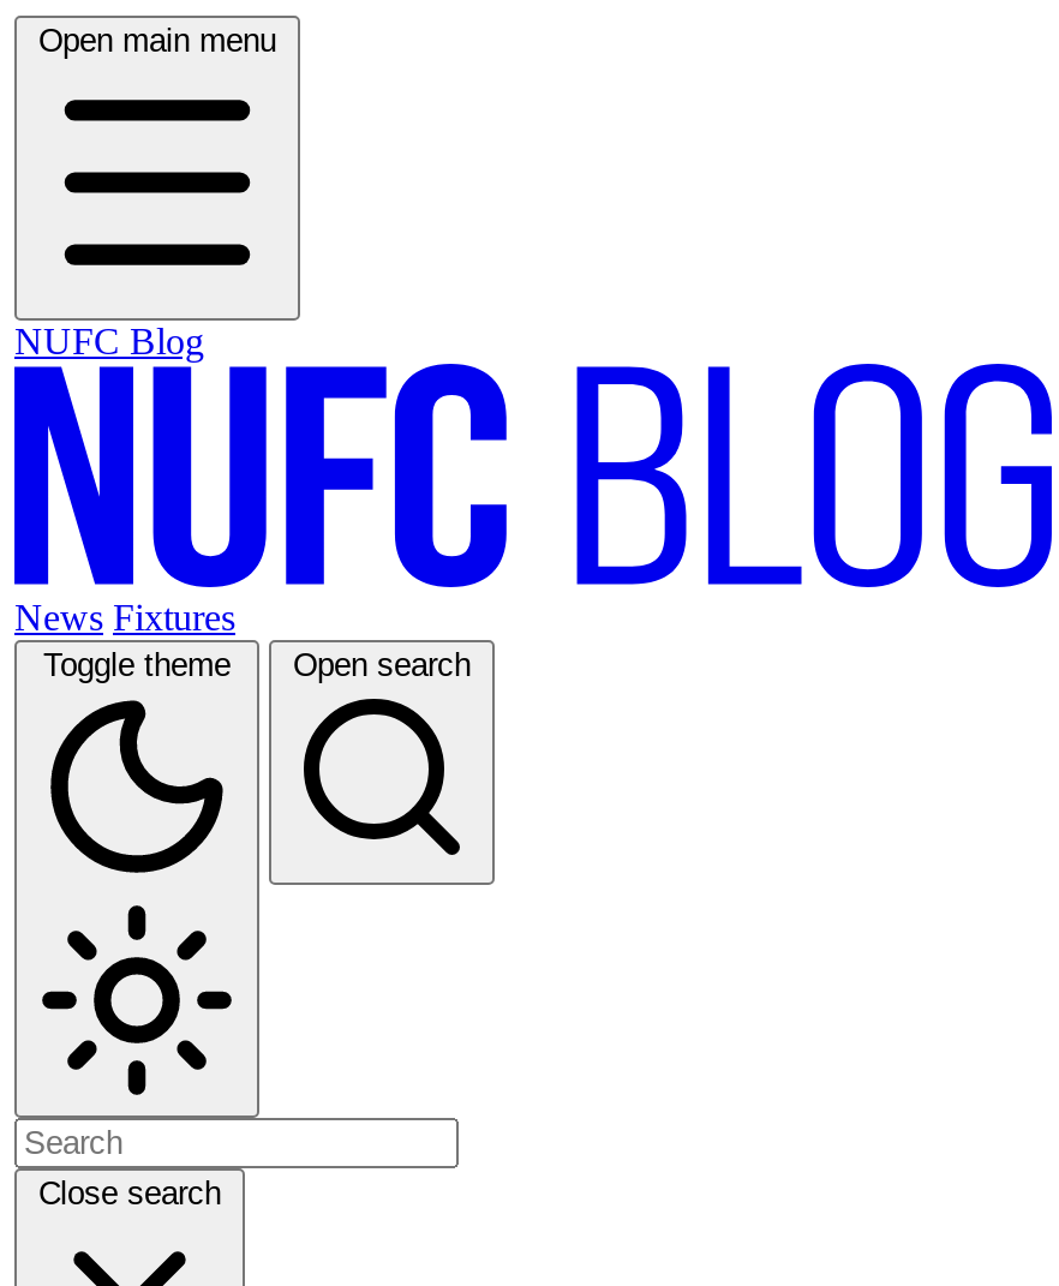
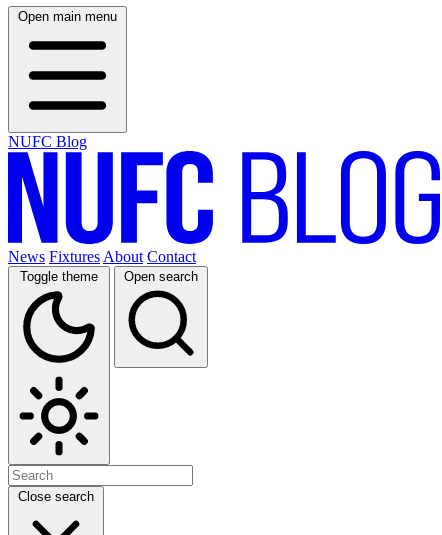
- News Fixtures
+ News Fixtures About Contact
